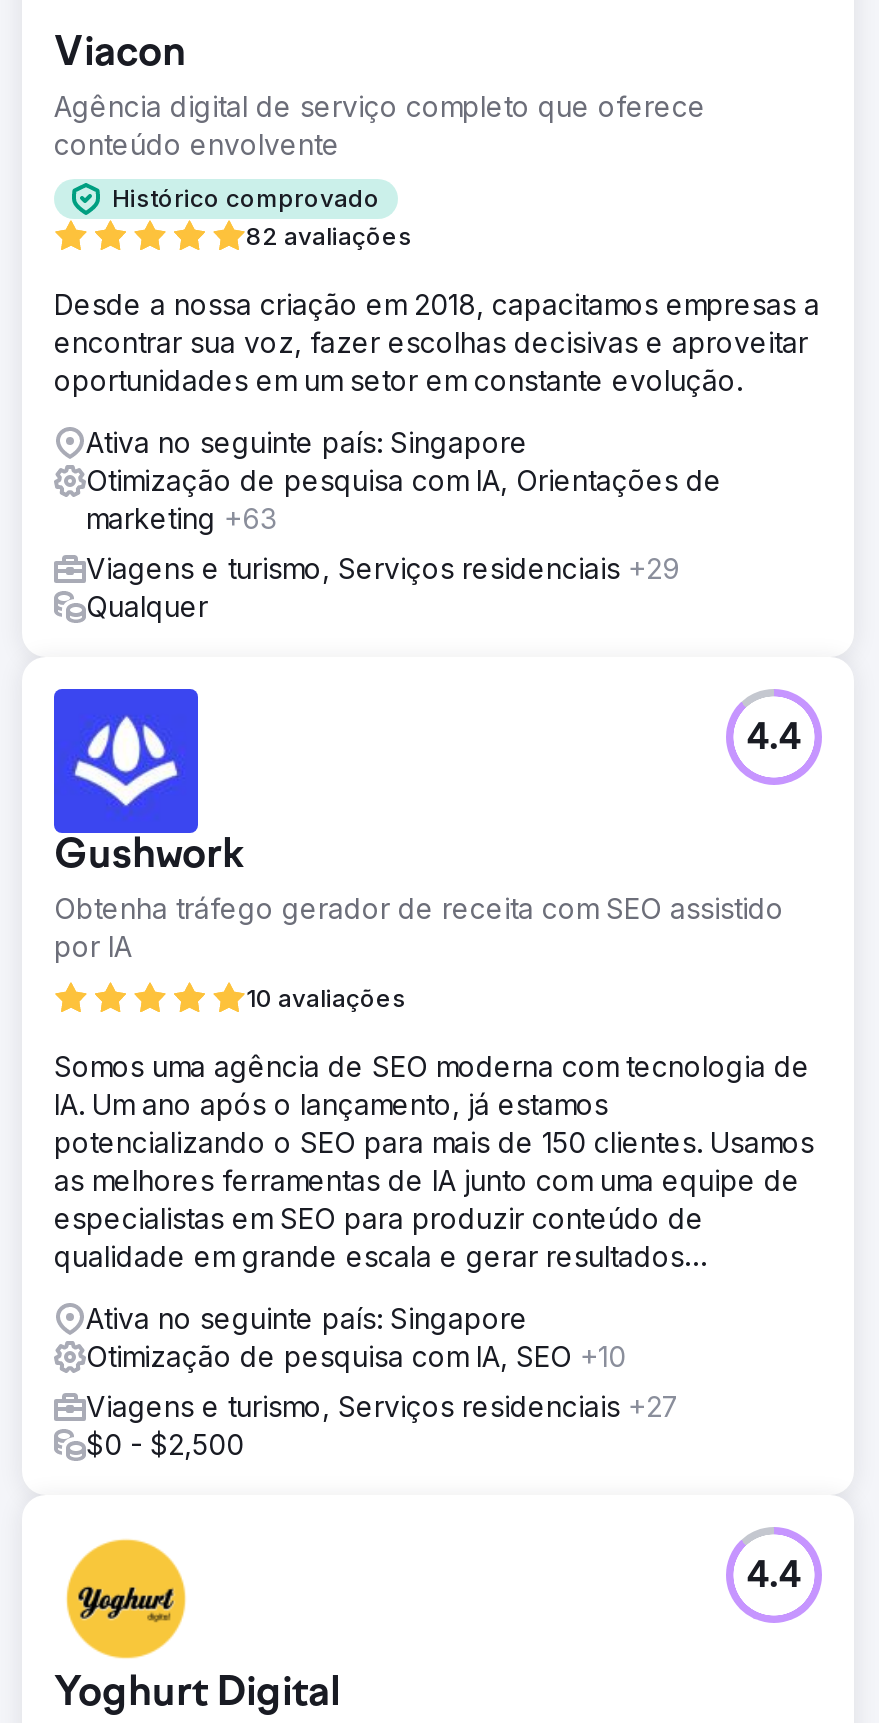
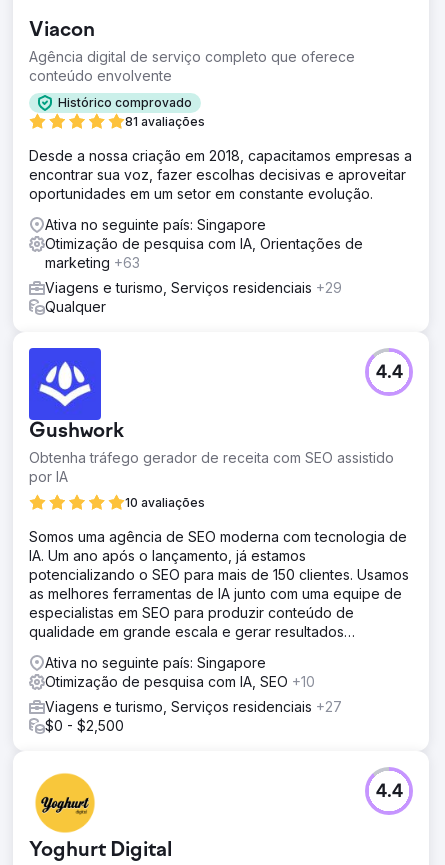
- 82 avaliações
+ 81 avaliações
